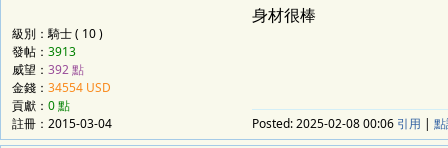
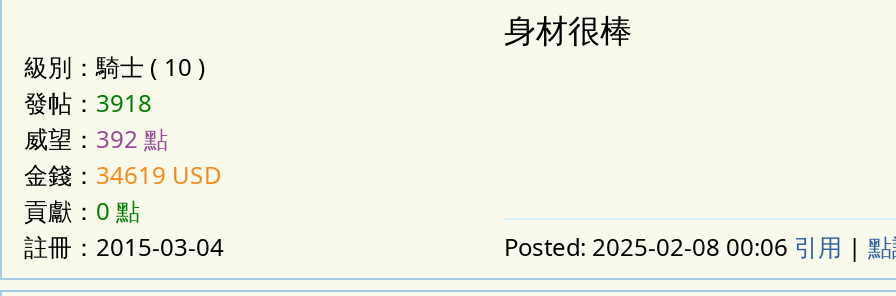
- 發帖：3913
+ 發帖：3918

- 金錢：34554 USD
+ 金錢：34619 USD
